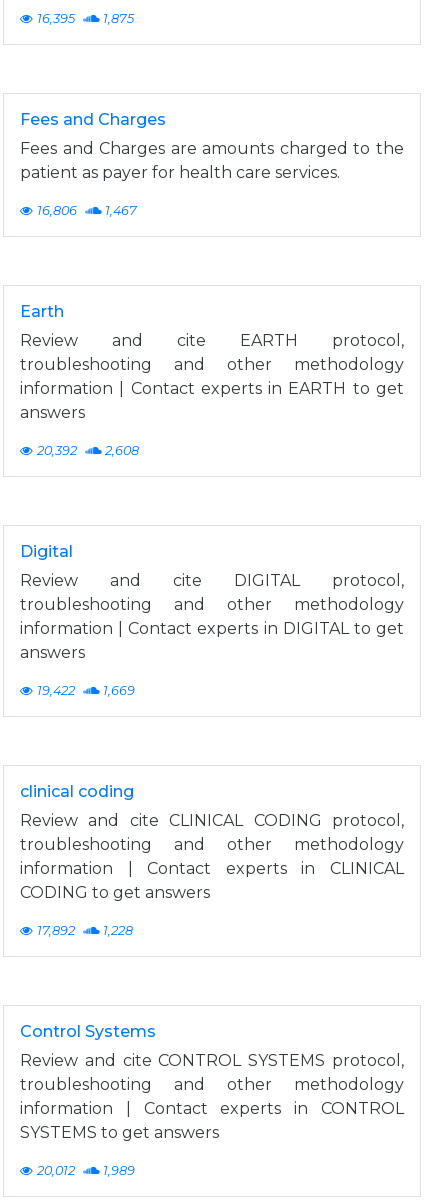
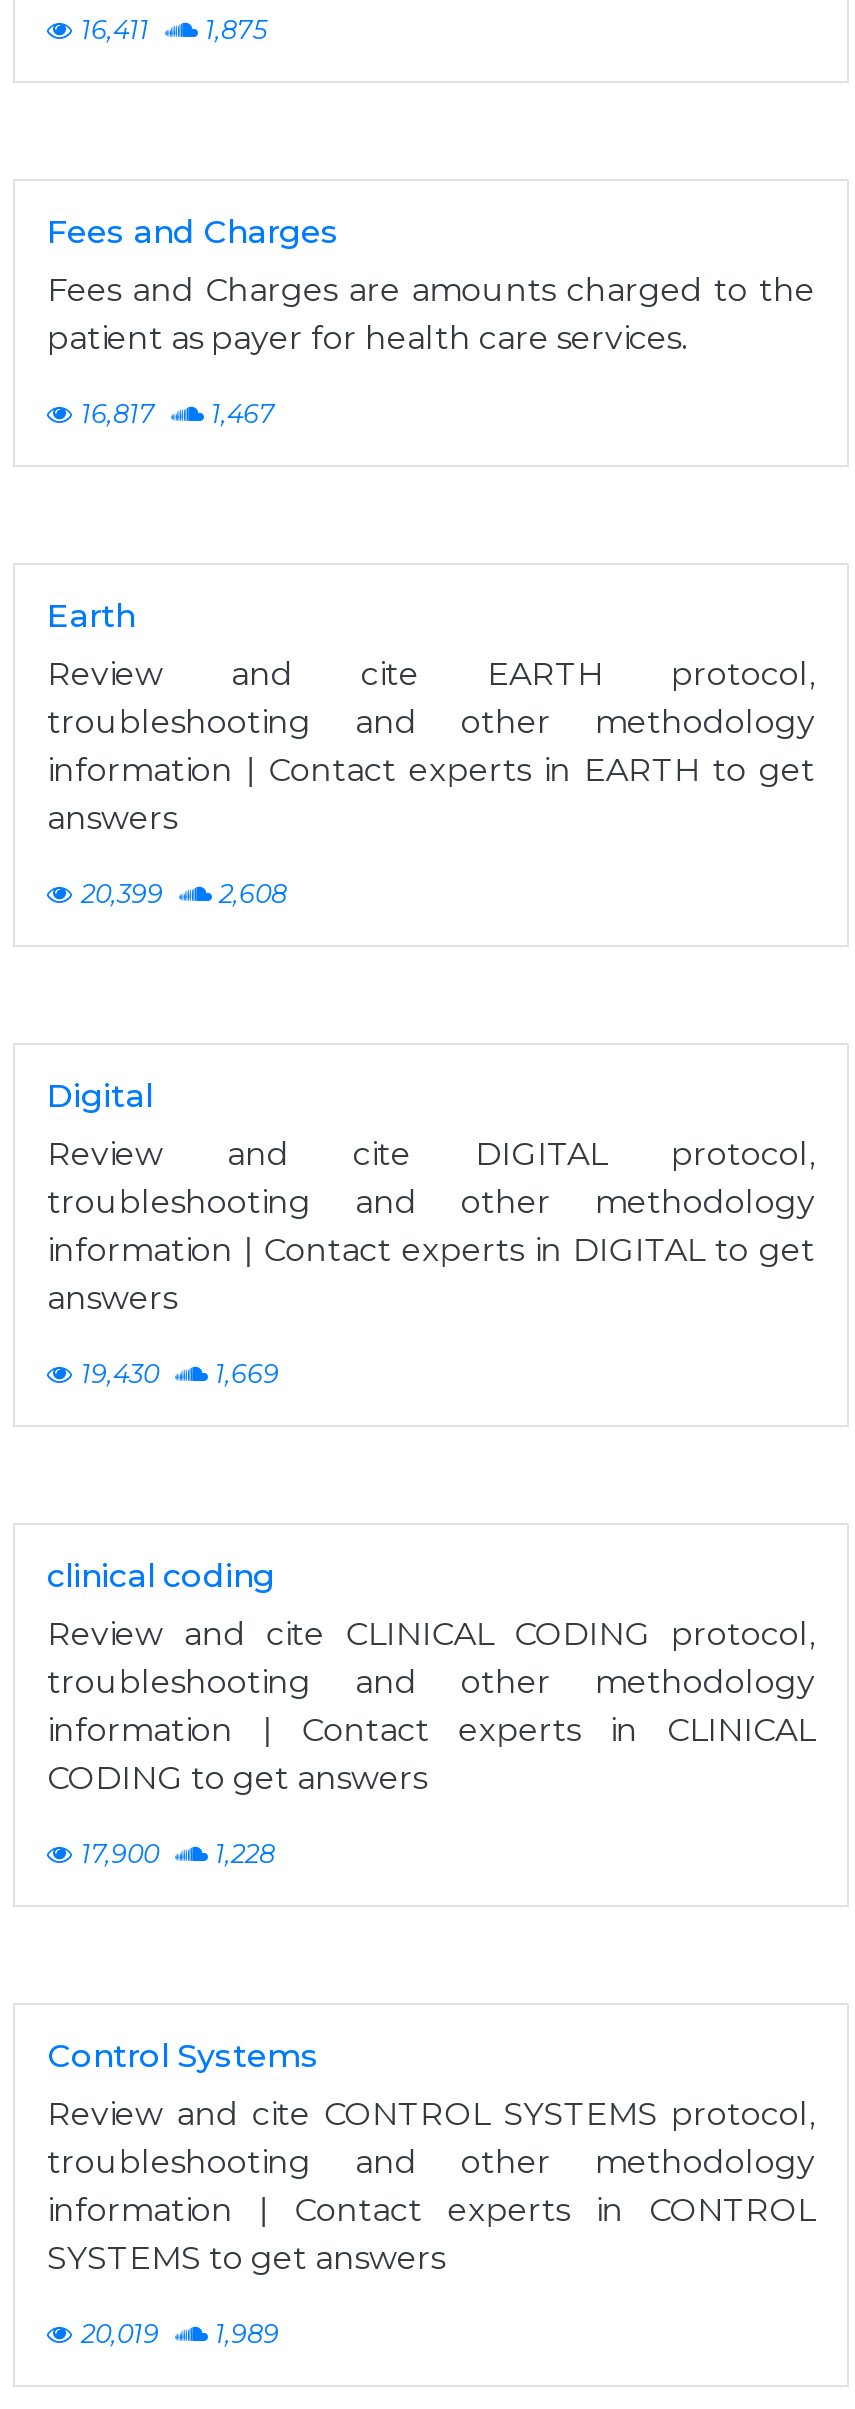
- 16,395 1,875
+ 16,411 1,875

- 16,806 1,467
+ 16,817 1,467

- 20,392 2,608
+ 20,399 2,608

- 19,422 1,669
+ 19,430 1,669

- 17,892 1,228
+ 17,900 1,228

- 20,012 1,989
+ 20,019 1,989
